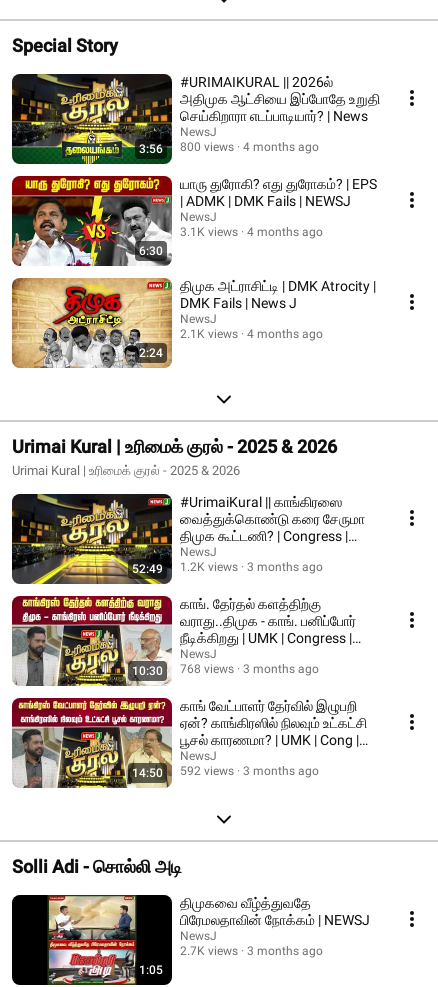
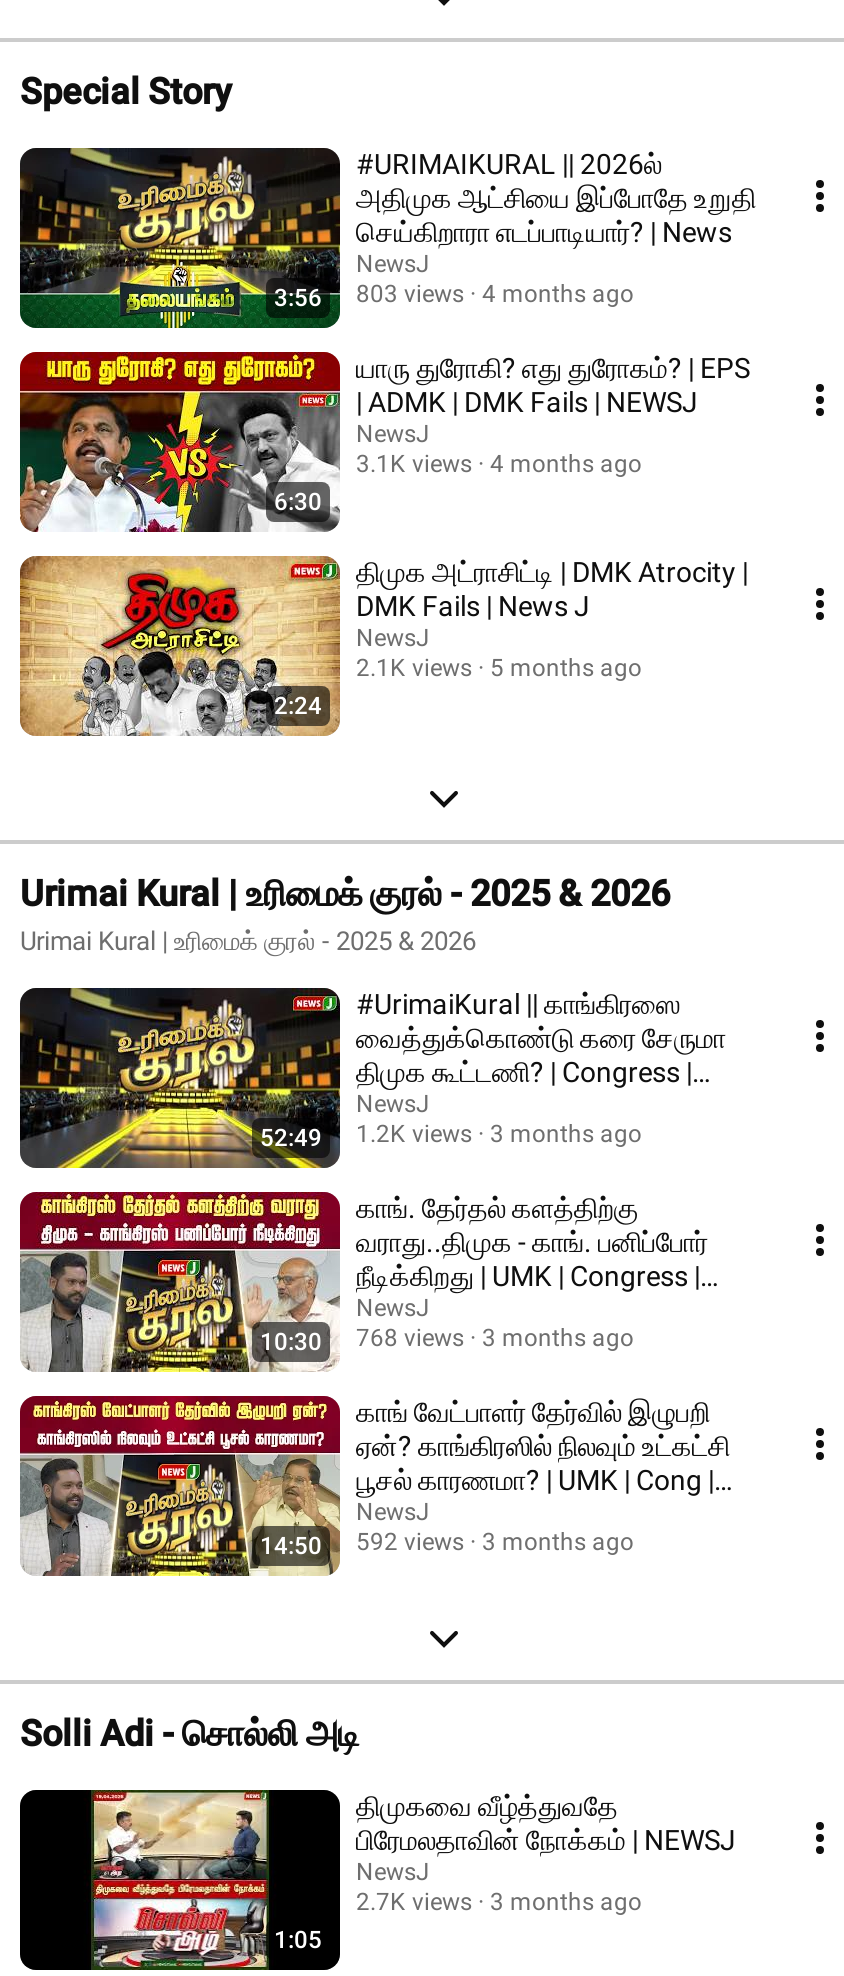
- 3:56 800 views 4 months ago
+ 3:56 803 views 4 months ago

- 2.1K views 4 months ago
+ 2.1K views 5 months ago
